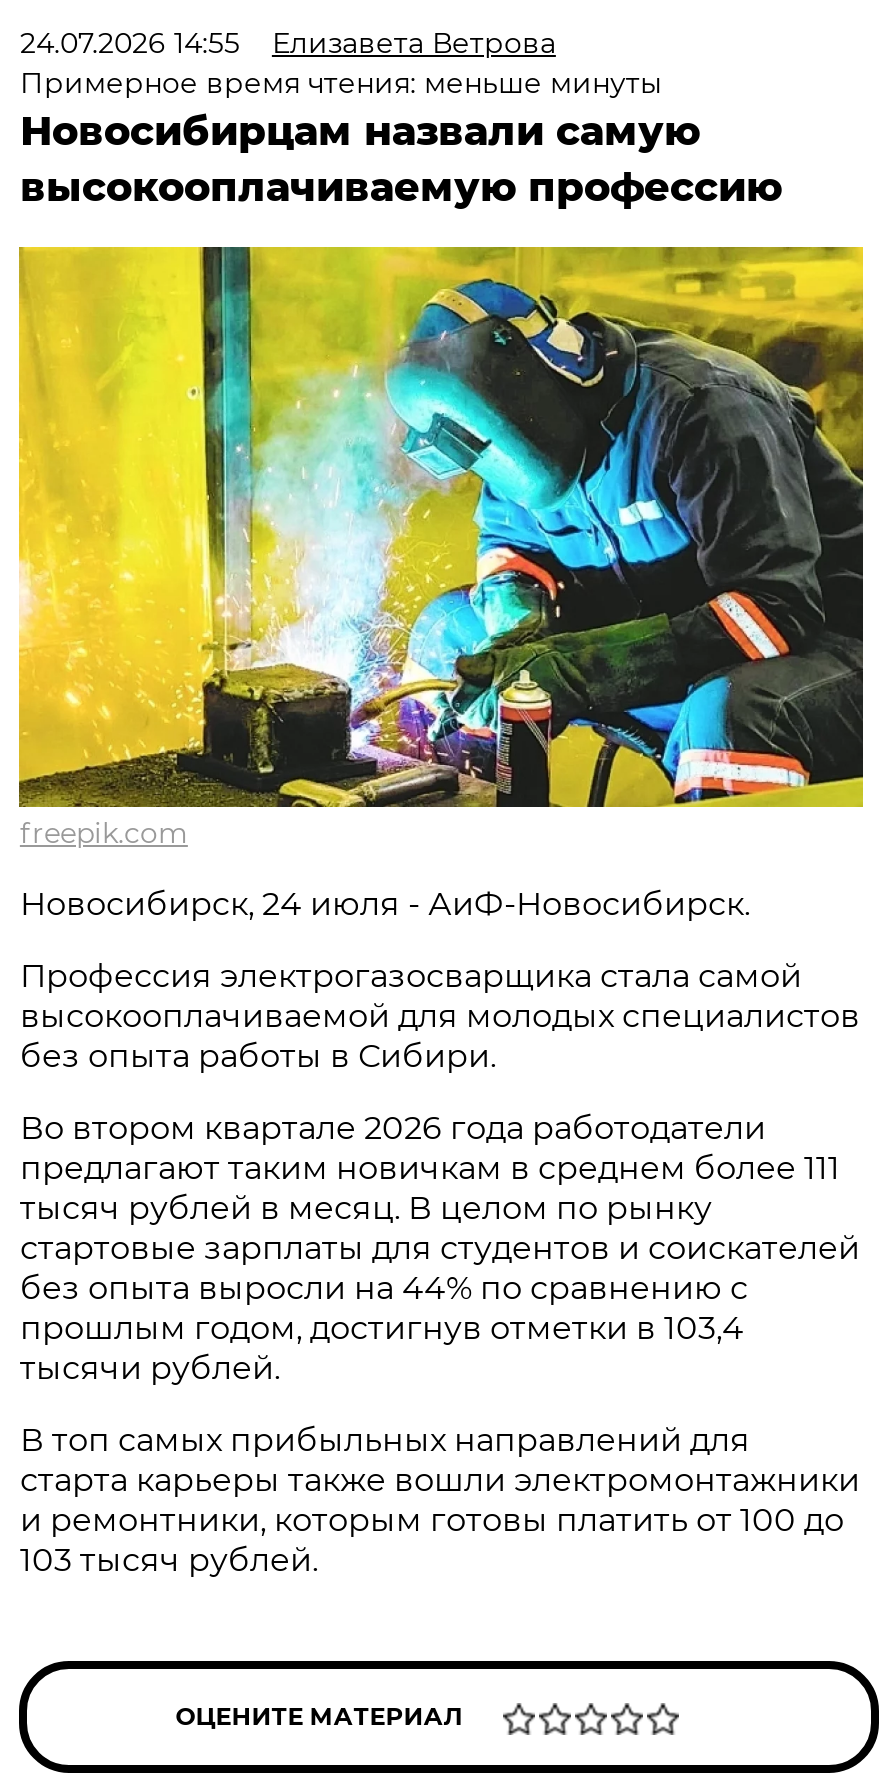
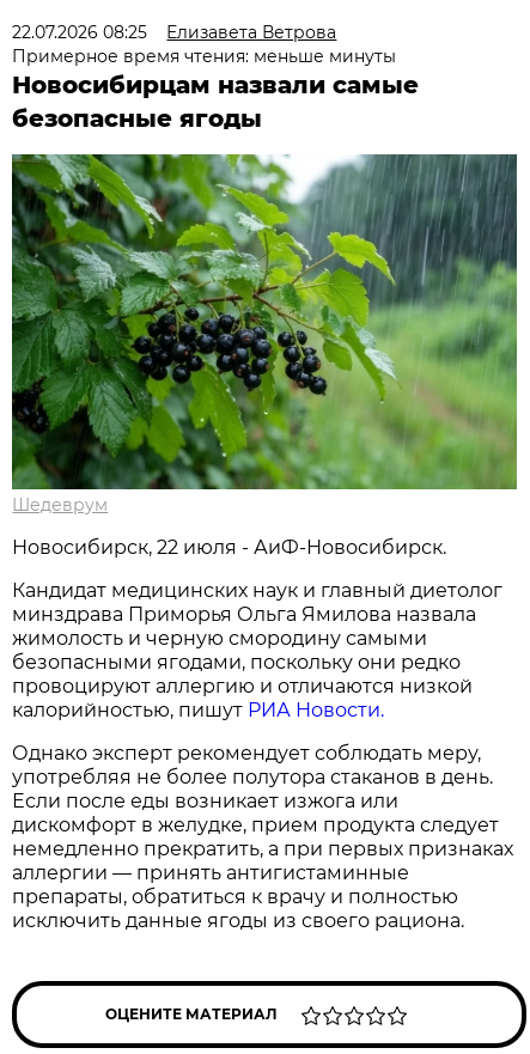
- 24.07.2026 14:55 Елизавета Ветрова
+ 22.07.2026 08:25 Елизавета Ветрова

- Новосибирцам назвали самую
- высокооплачиваемую профессию
+ Новосибирцам назвали самые
+ безопасные ягоды

- [image]
- freepik.com
- Новосибирcк, 24 июля - АиФ-Новосибирск.
- Профессия электрогазосварщика стала самой
- высокооплачиваемой для молодых специалистов
- без опыта работы в Сибири.
- Во втором квартале 2026 года работодатели
- предлагают таким новичкам в среднем более 111
- тысяч рублей в месяц. В целом по рынку
- стартовые зарплаты для студентов и соискателей
- без опыта выросли на 44% по сравнению с
- прошлым годом, достигнув отметки в 103,4
- тысячи рублей.
- В топ самых прибыльных направлений для
- старта карьеры также вошли электромонтажники
- и ремонтники, которым готовы платить от 100 до
- 103 тысяч рублей.
+ [image]
+ Шедеврум
+ Новосибирcк, 22 июля - АиФ-Новосибирск.
+ Кандидат медицинских наук и главный диетолог
+ минздрава Приморья Ольга Ямилова назвала
+ жимолость и черную смородину самыми
+ безопасными ягодами, поскольку они редко
+ провоцируют аллергию и отличаются низкой
+ калорийностью, пишут РИА Новости.
+ Однако эксперт рекомендует соблюдать меру,
+ употребляя не более полутора стаканов в день.
+ Если после еды возникает изжога или
+ дискомфорт в желудке, прием продукта следует
+ немедленно прекратить, а при первых признаках
+ аллергии — принять антигистаминные
+ препараты, обратиться к врачу и полностью
+ исключить данные ягоды из своего рациона.
